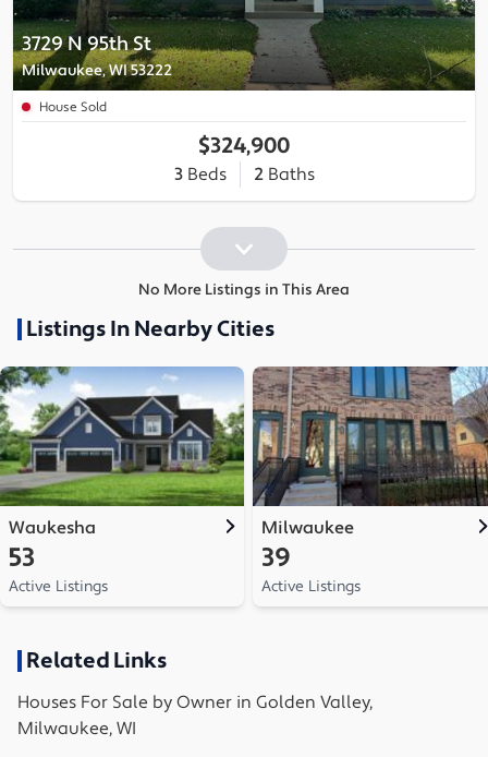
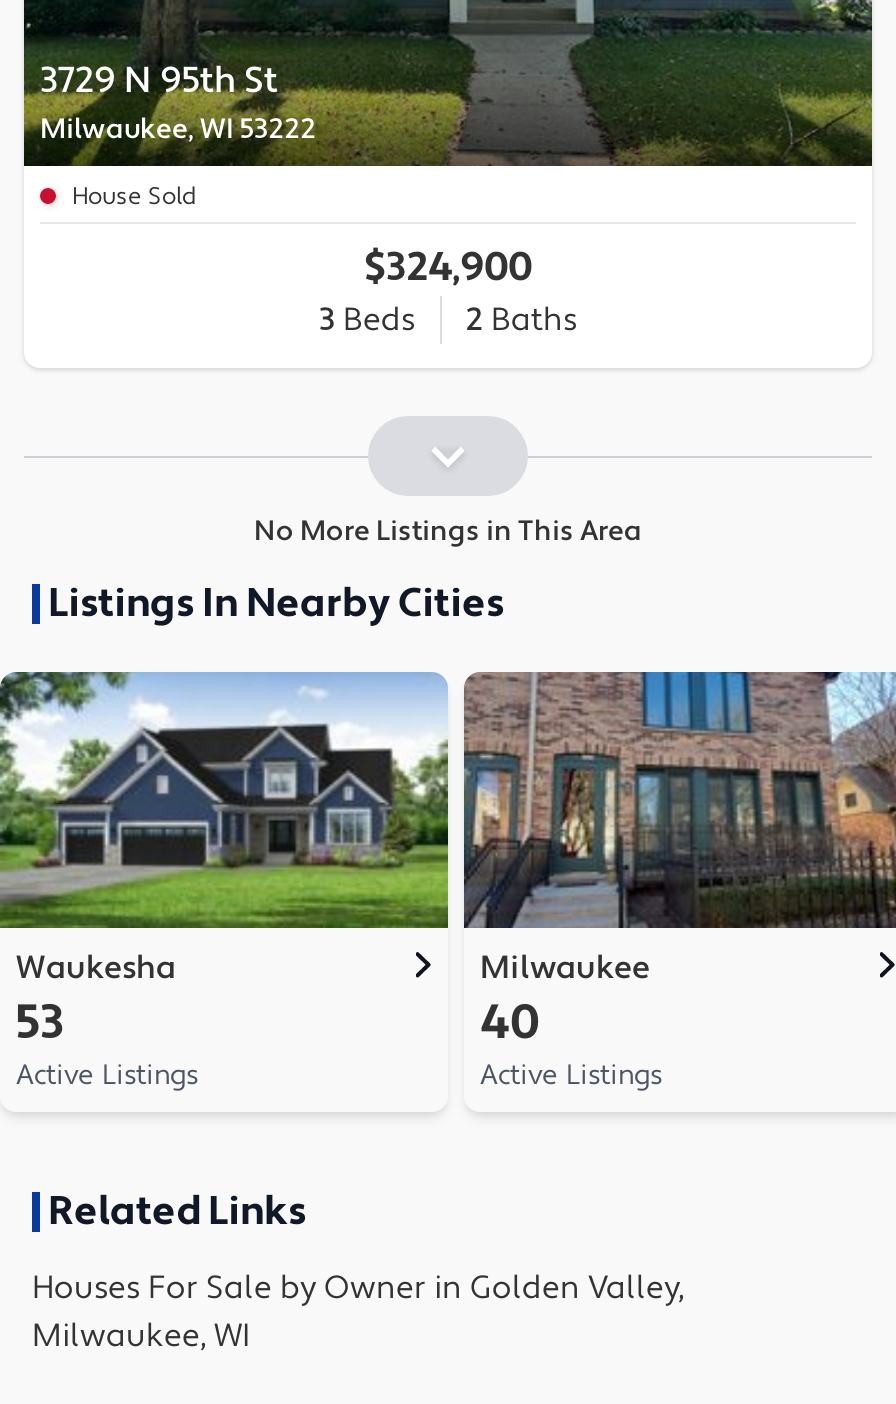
- 39
+ 40
